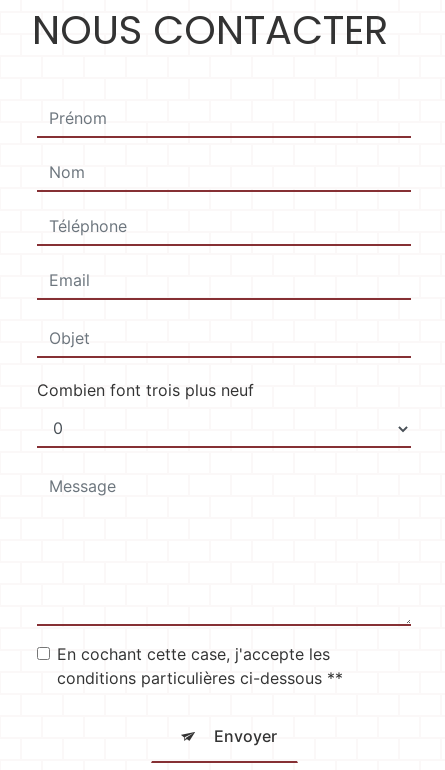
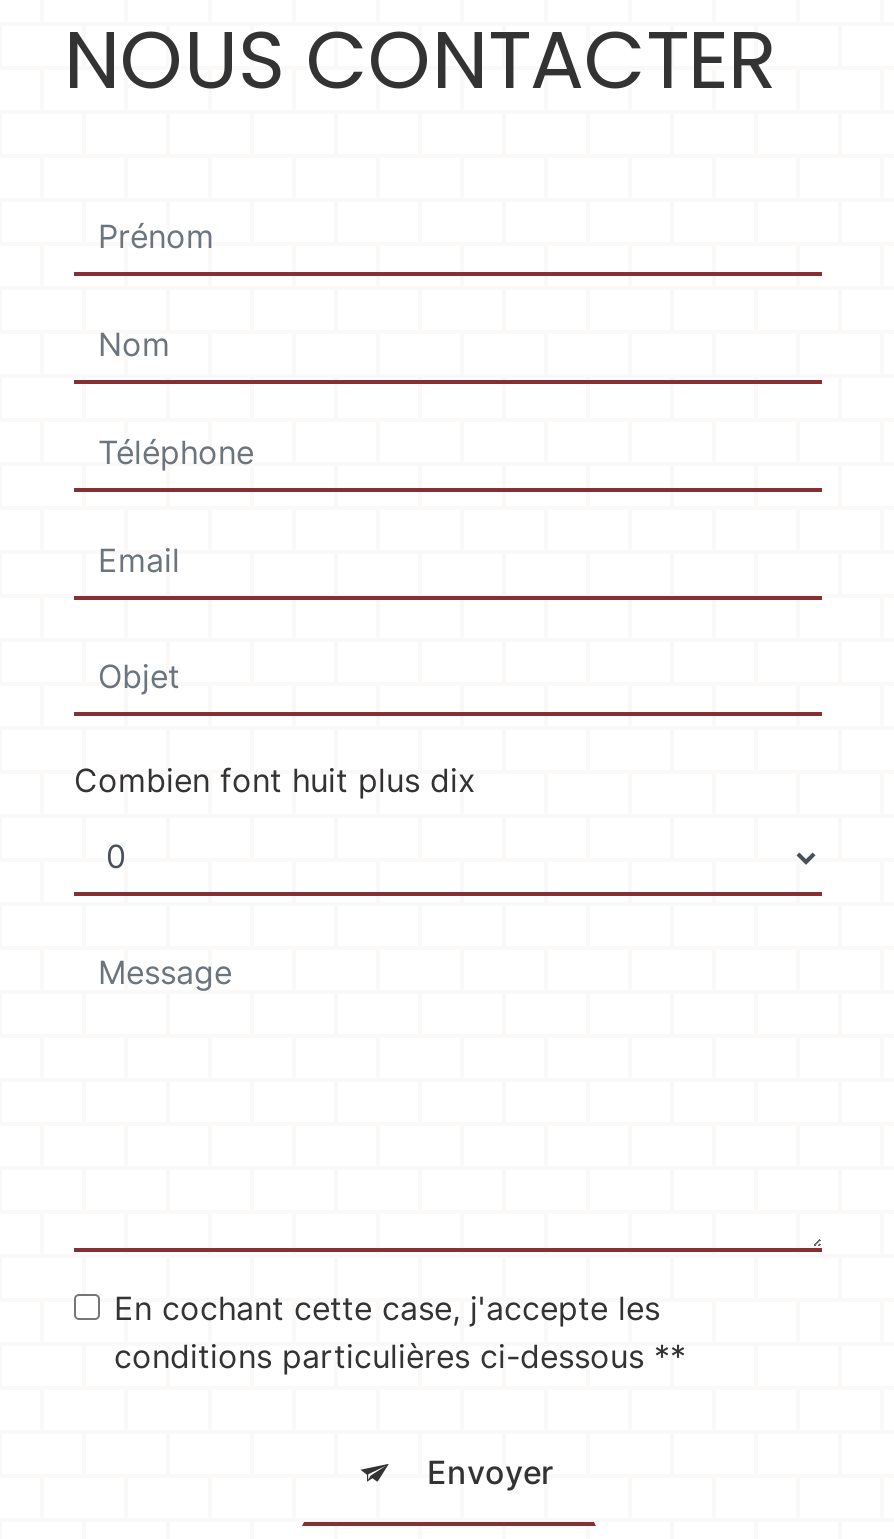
- Combien font trois plus neuf
+ Combien font huit plus dix
